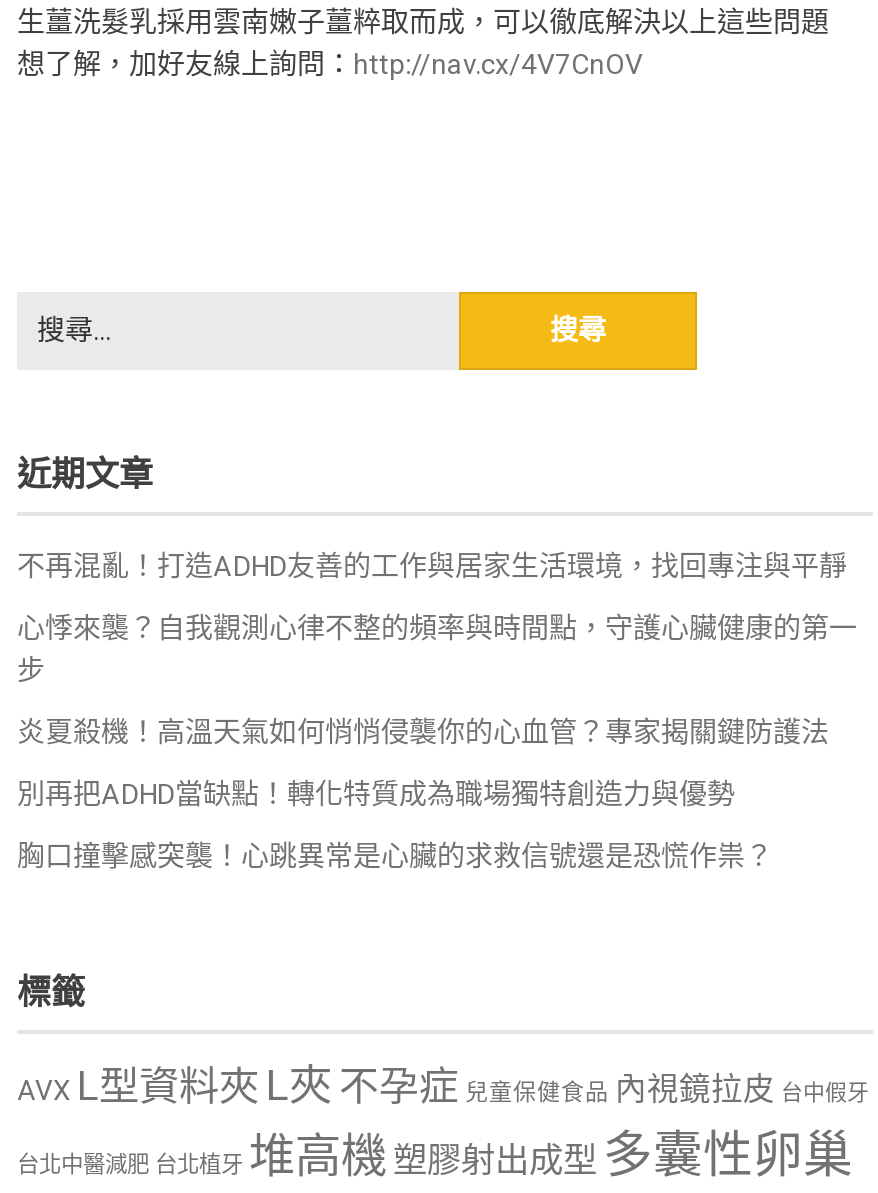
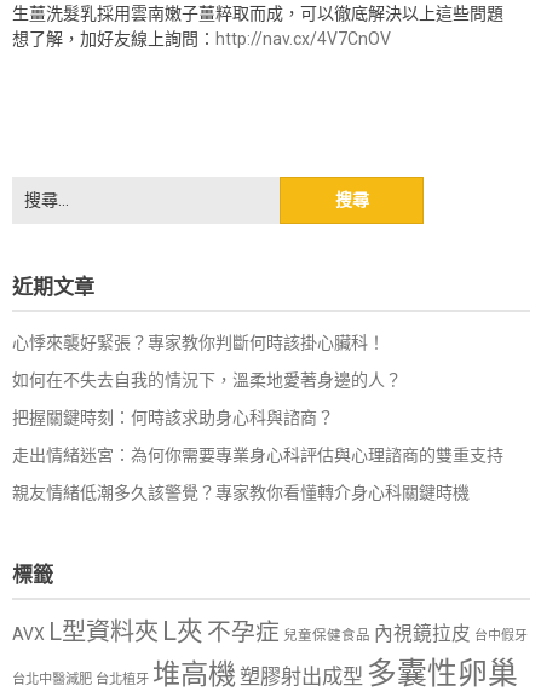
- 不再混亂！打造ADHD友善的工作與居家生活環境，找回專注與平靜
+ 心悸來襲好緊張？專家教你判斷何時該掛心臟科！

- 心悸來襲？自我觀測心律不整的頻率與時間點，守護心臟健康的第一
- 步
+ 如何在不失去自我的情況下，溫柔地愛著身邊的人？

- 炎夏殺機！高溫天氣如何悄悄侵襲你的心血管？專家揭關鍵防護法
+ 把握關鍵時刻：何時該求助身心科與諮商？

- 別再把ADHD當缺點！轉化特質成為職場獨特創造力與優勢
+ 走出情緒迷宮：為何你需要專業身心科評估與心理諮商的雙重支持

- 胸口撞擊感突襲！心跳異常是心臟的求救信號還是恐慌作祟？
+ 親友情緒低潮多久該警覺？專家教你看懂轉介身心科關鍵時機
